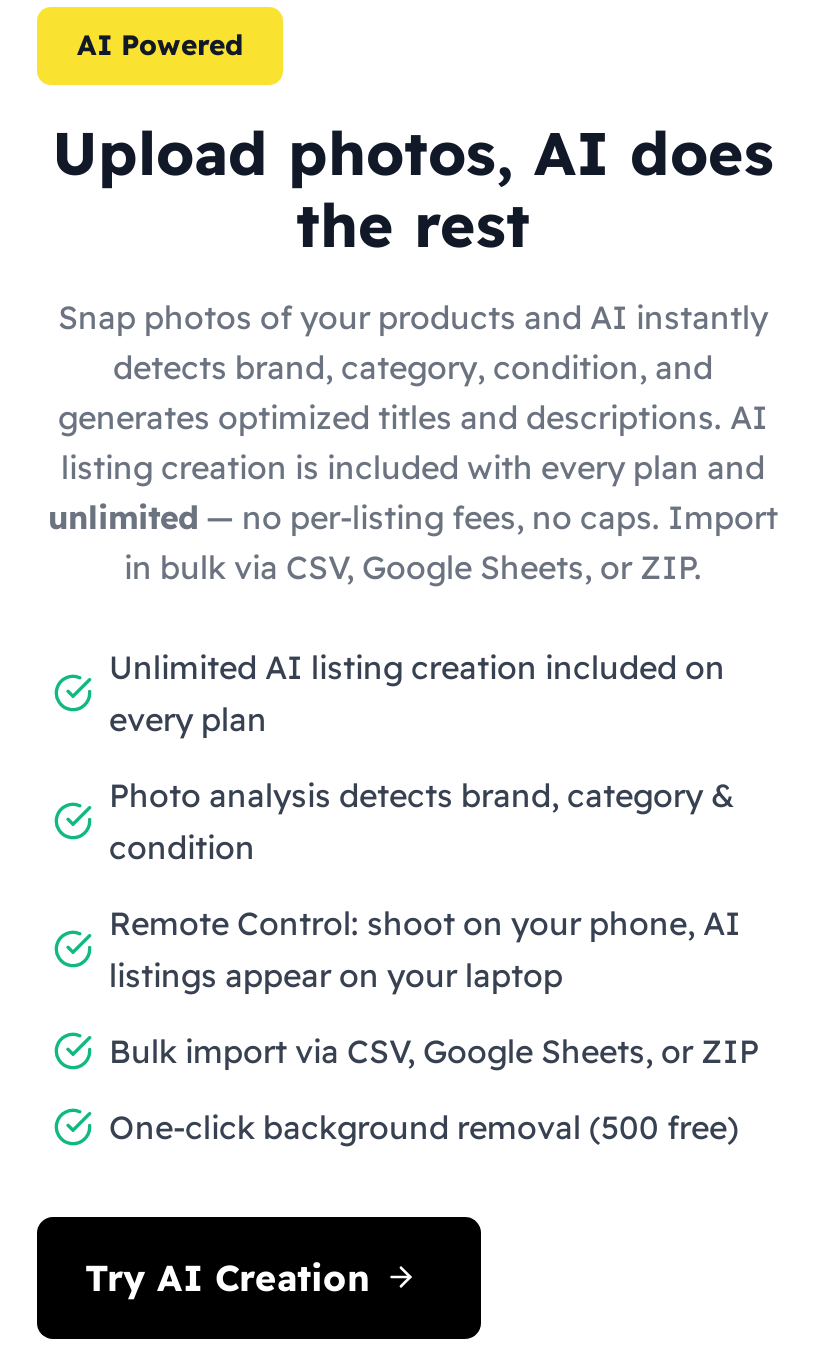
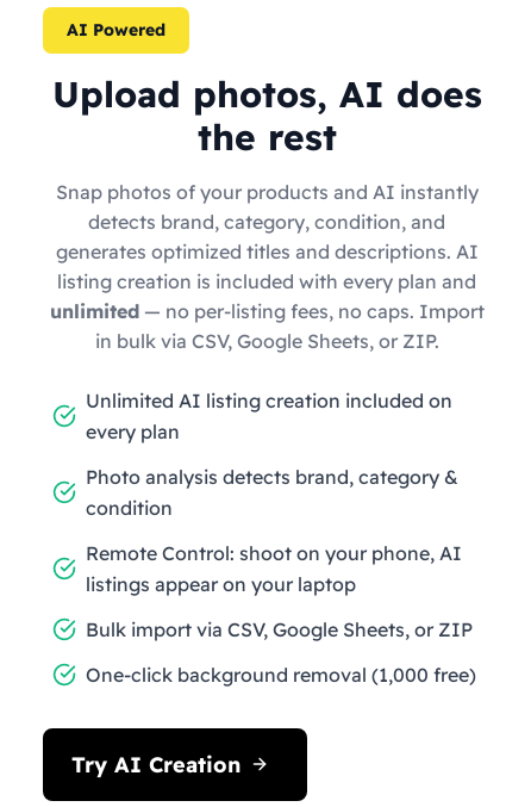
- One-click background removal (500 free)
+ One-click background removal (1,000 free)
